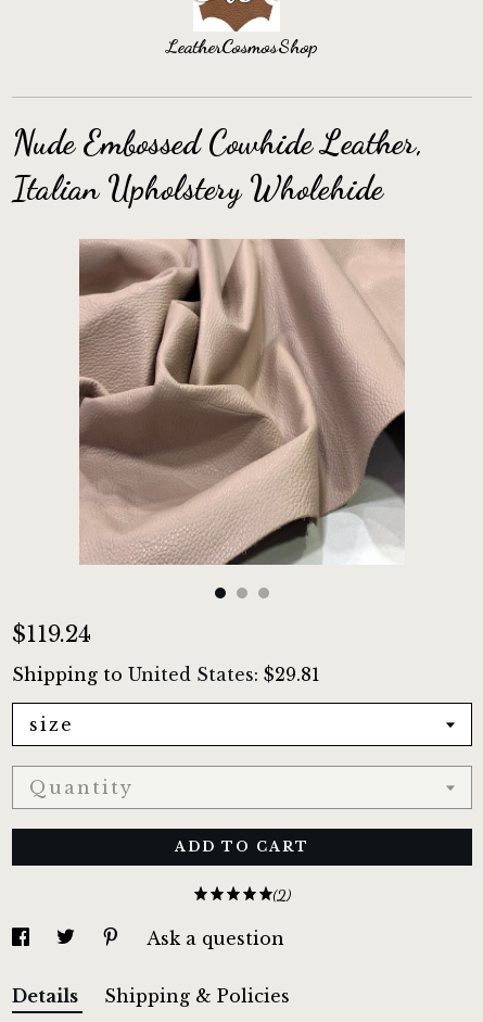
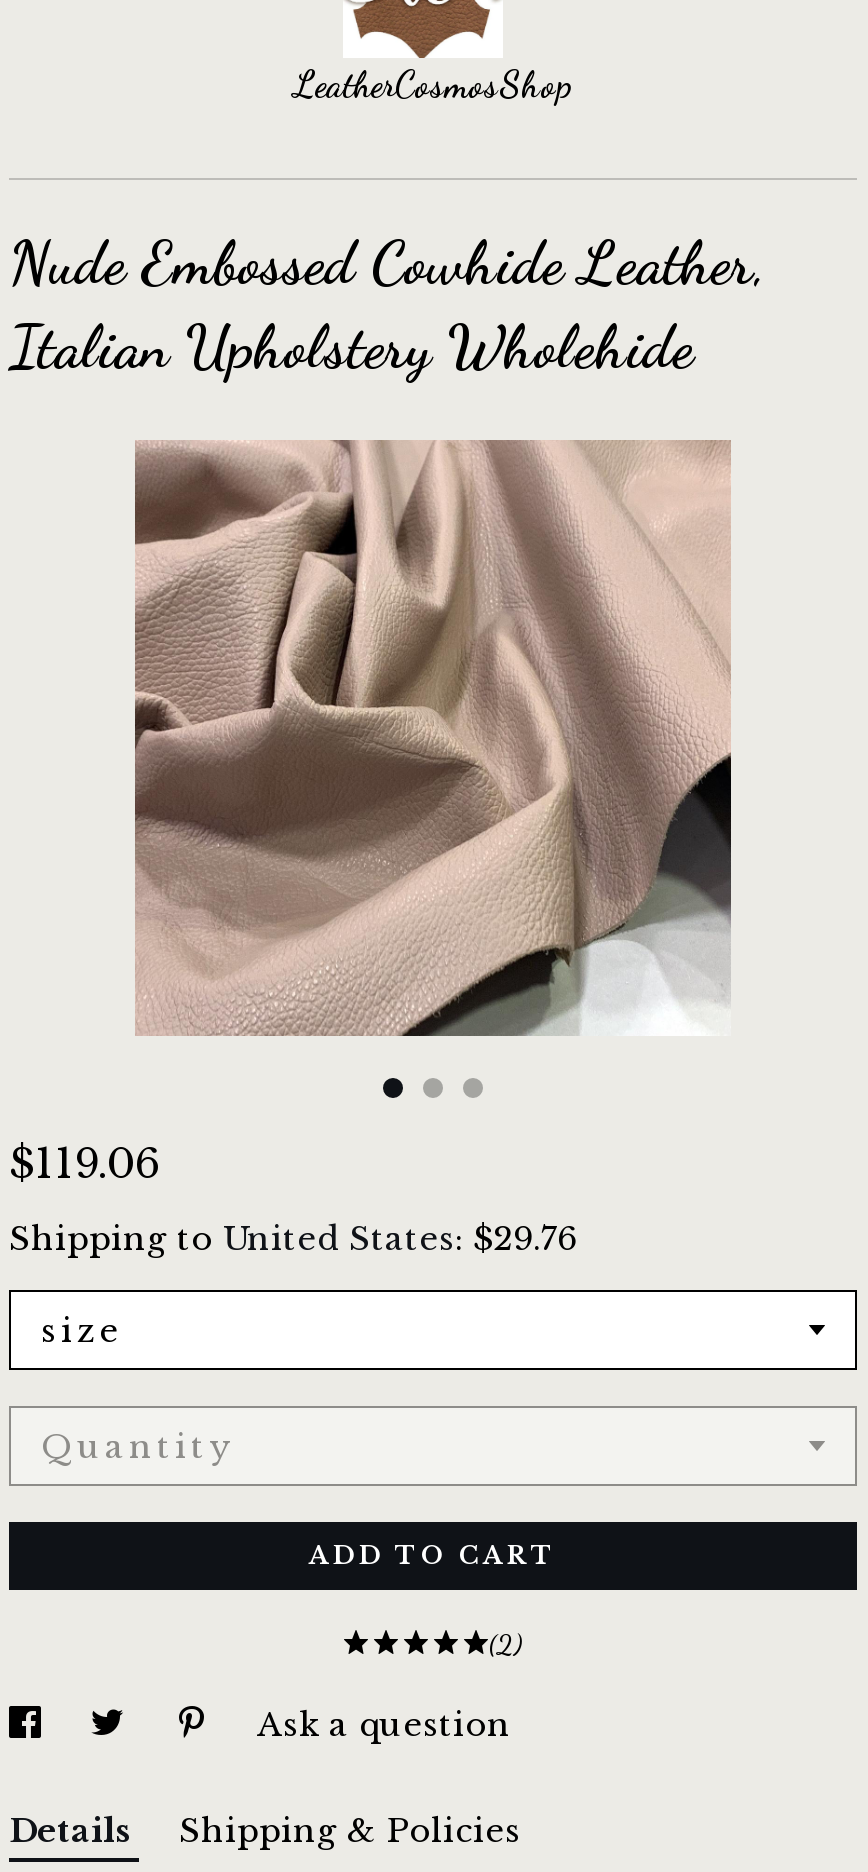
- $119.24
+ $119.06

- Shipping to United States: $29.81
+ Shipping to United States: $29.76
